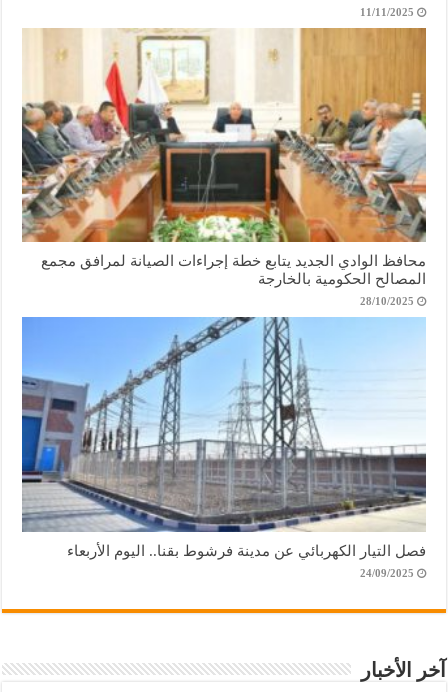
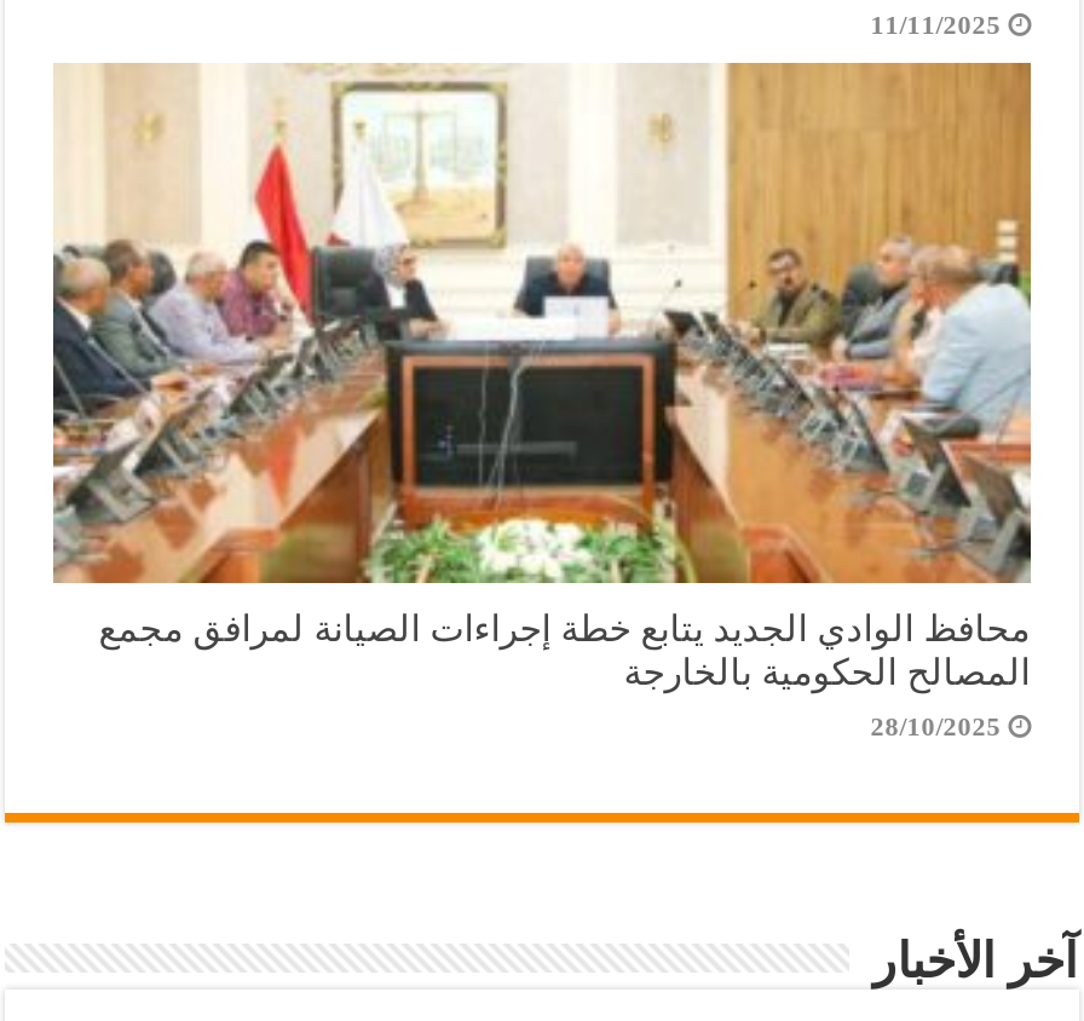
- [image]
- فصل التيار الكهربائي عن مدينة فرشوط بقنا.. اليوم الأربعاء
- 24/09/2025
